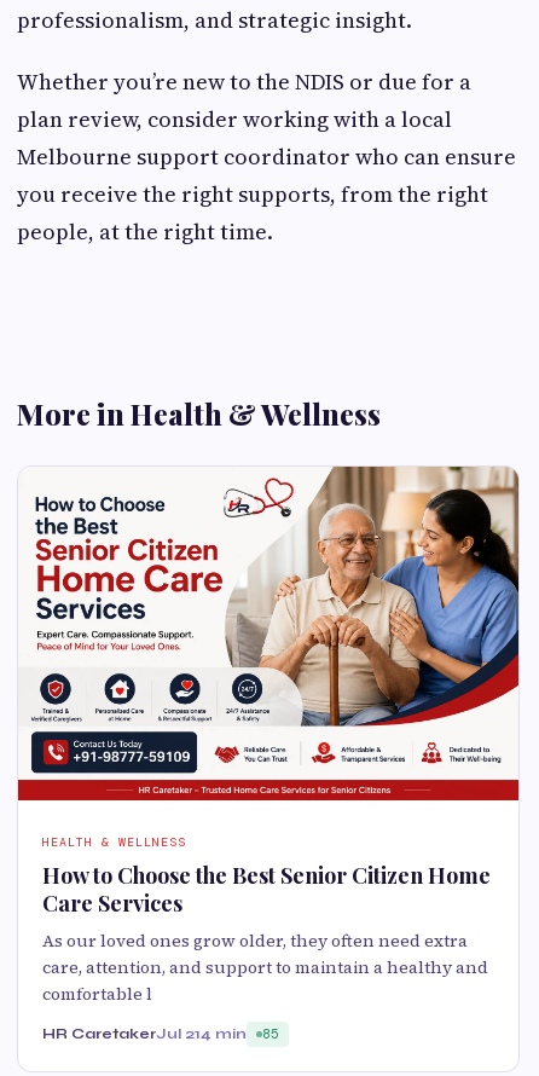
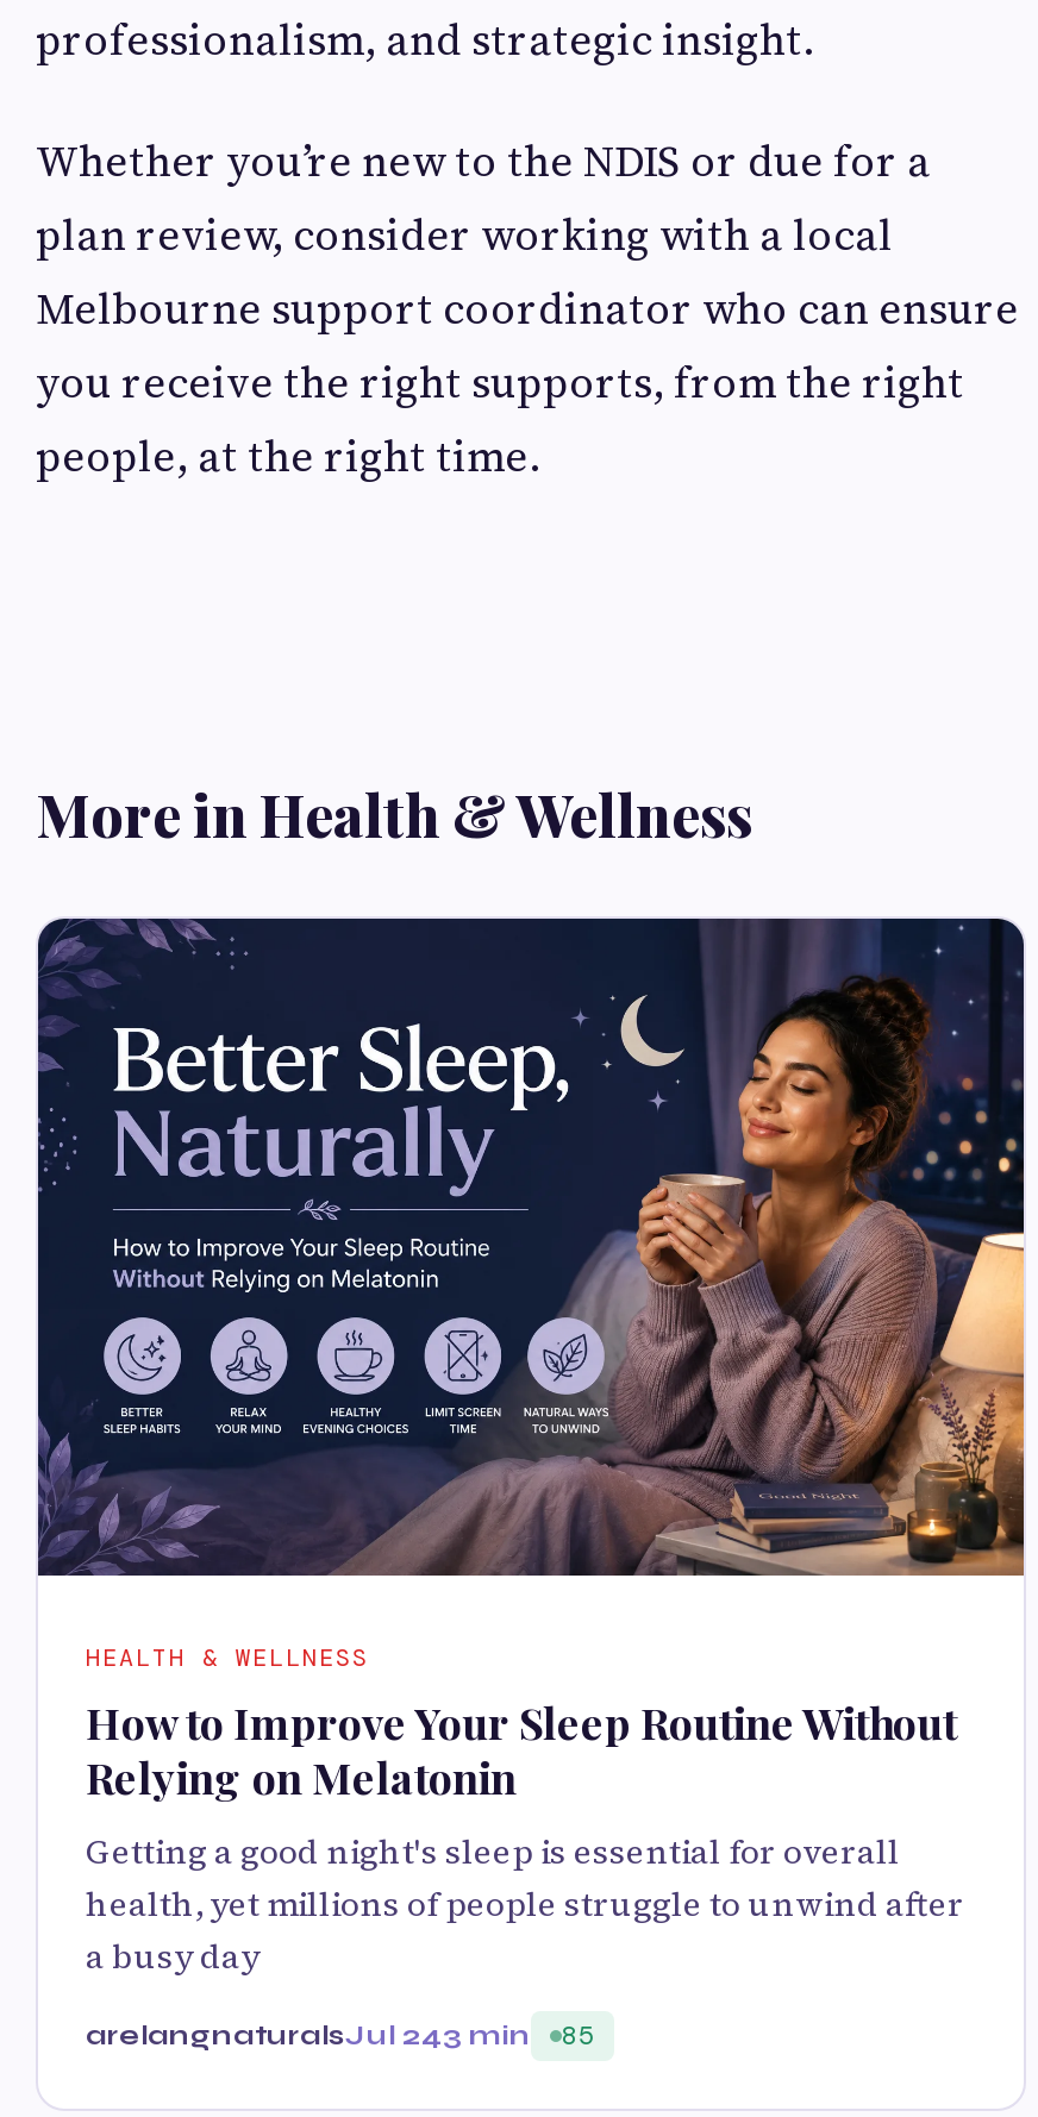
- [image]
+ [image]

- How to Choose the Best Senior Citizen Home
- Care Services
- As our loved ones grow older, they often need extra
- care, attention, and support to maintain a healthy and
- comfortable l
+ How to Improve Your Sleep Routine Without
+ Relying on Melatonin
+ Getting a good night's sleep is essential for overall
+ health, yet millions of people struggle to unwind after
+ a busy day

- HR CaretakerJul 214 min
+ arelangnaturalsJul 243 min
